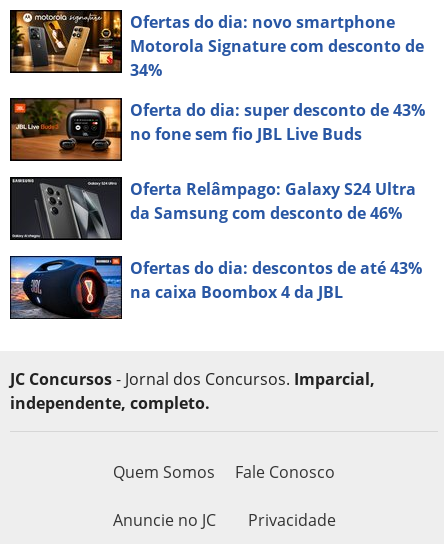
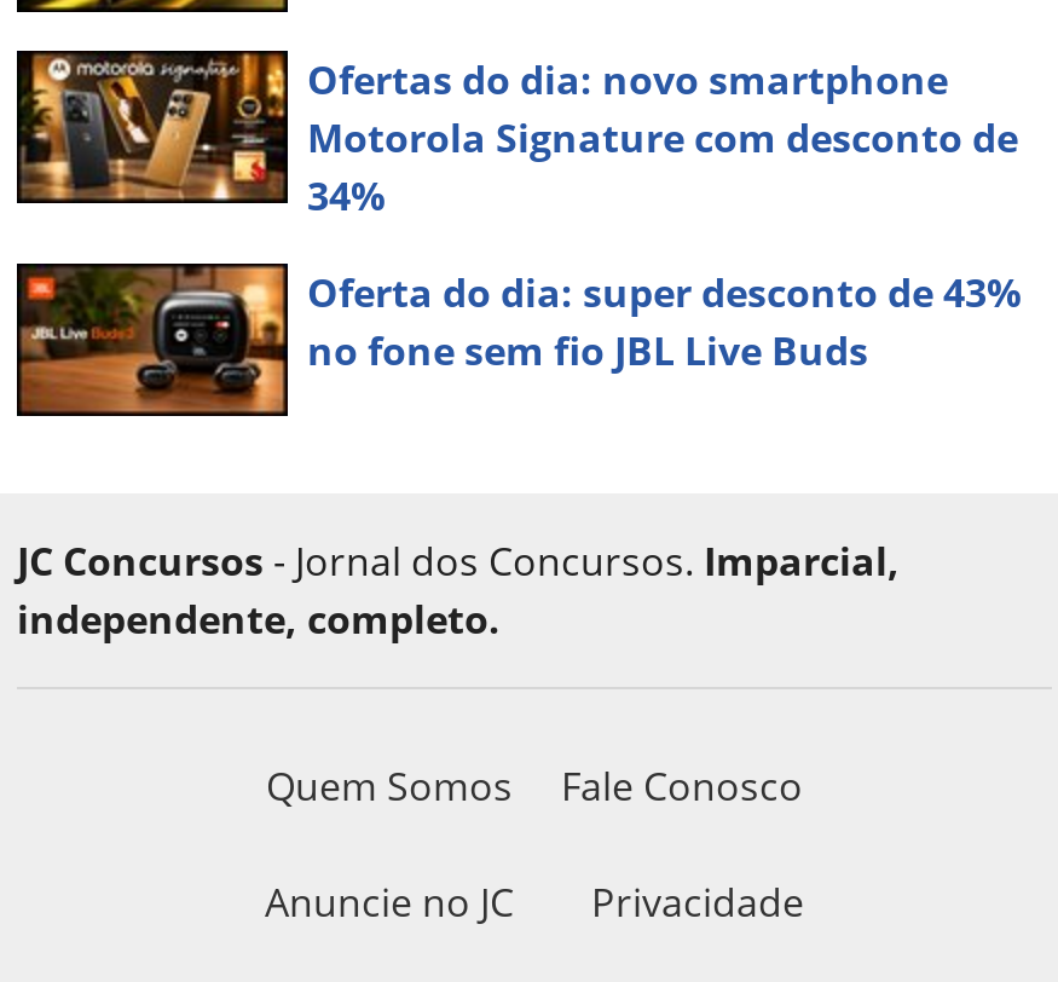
- [image]
- Oferta Relâmpago: Galaxy S24 Ultra
- da Samsung com desconto de 46%
- Ofertas do dia: descontos de até 43%
- na caixa Boombox 4 da JBL

- [image]
